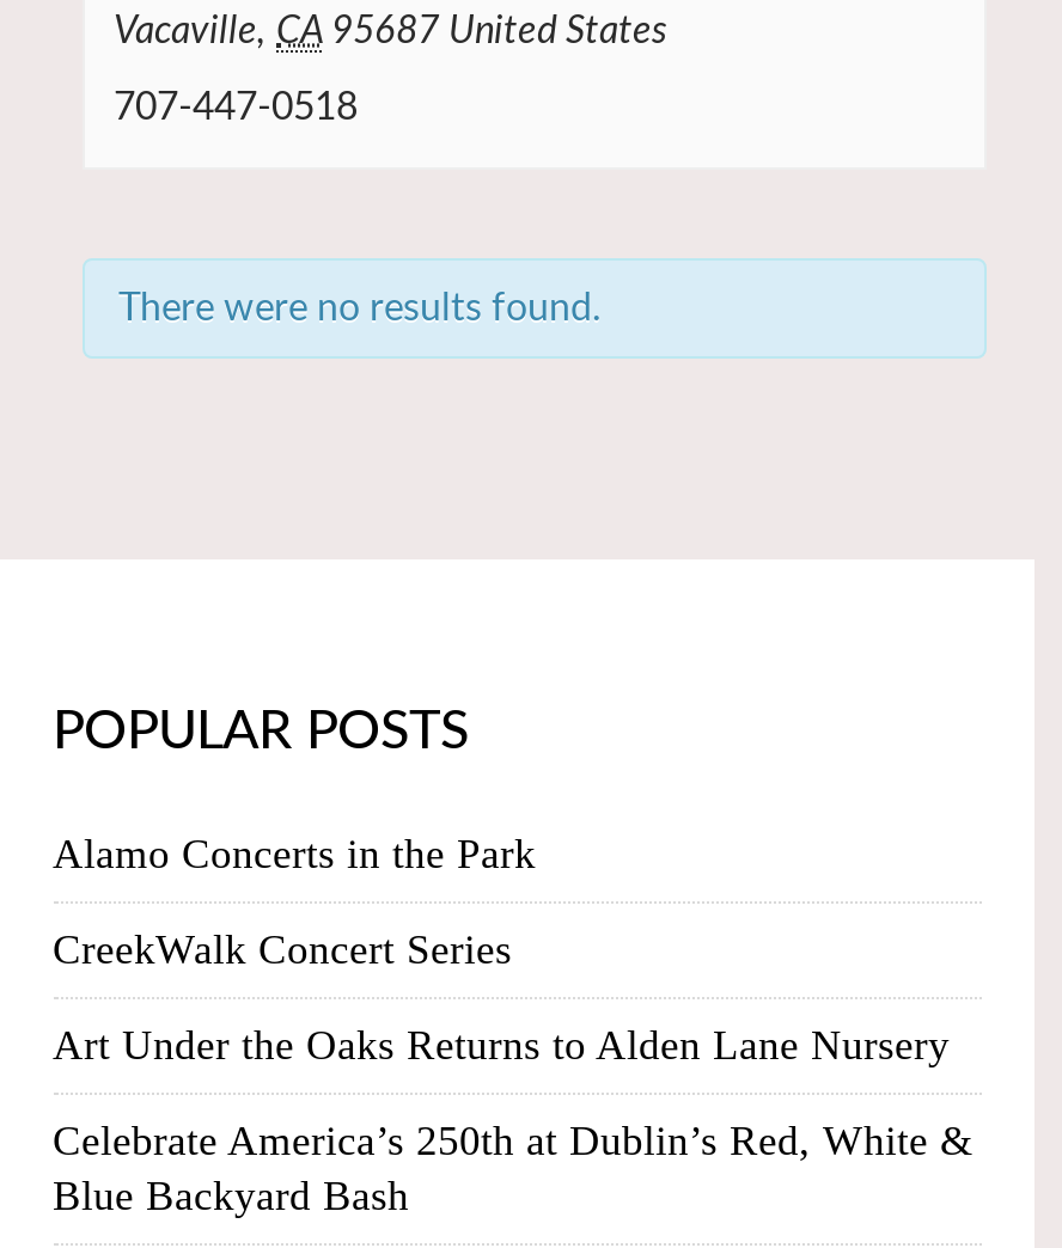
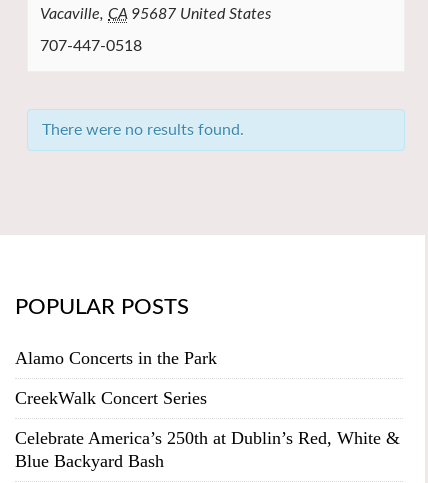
- Art Under the Oaks Returns to Alden Lane Nursery
